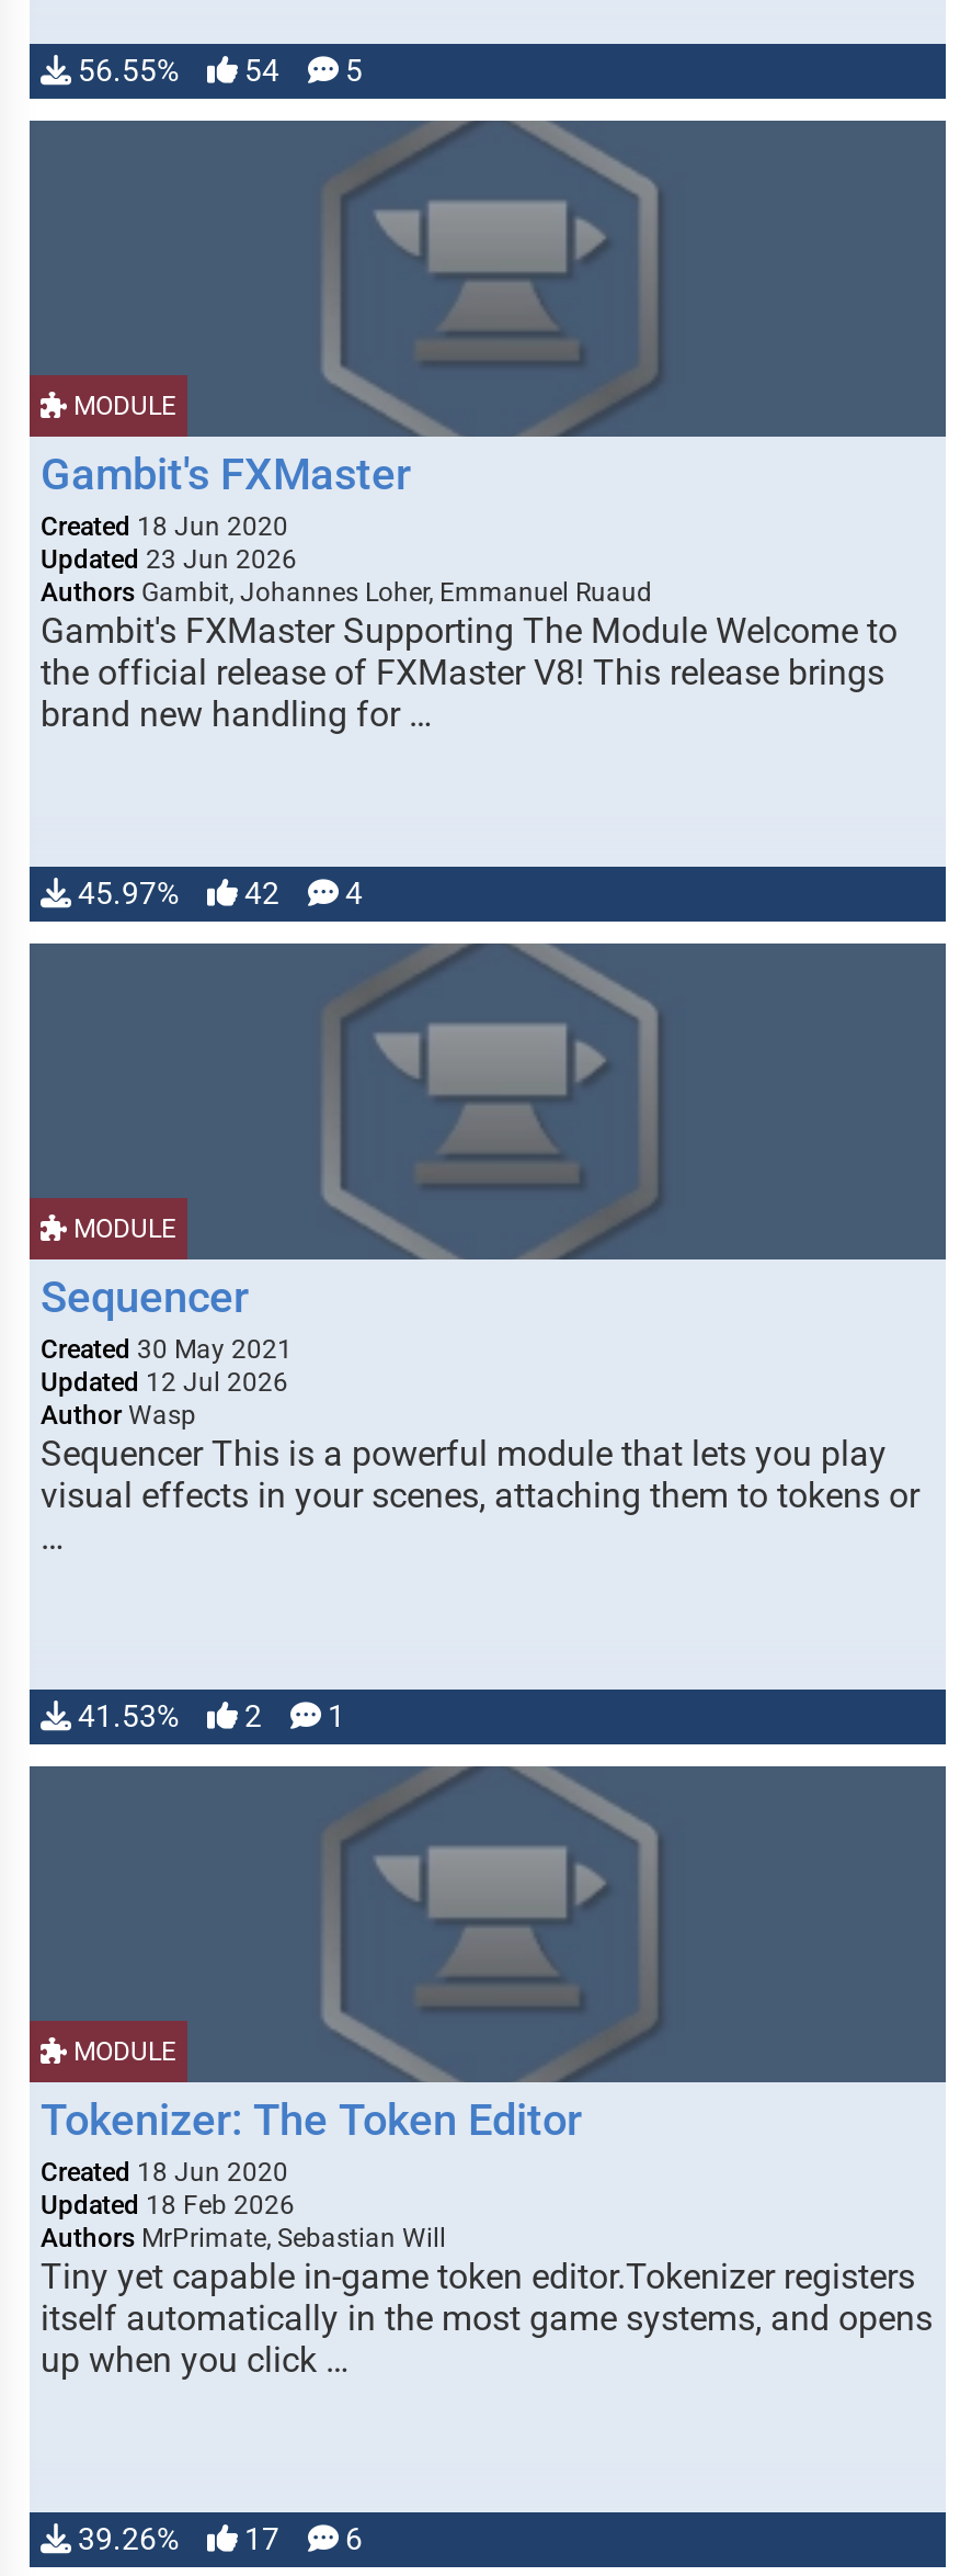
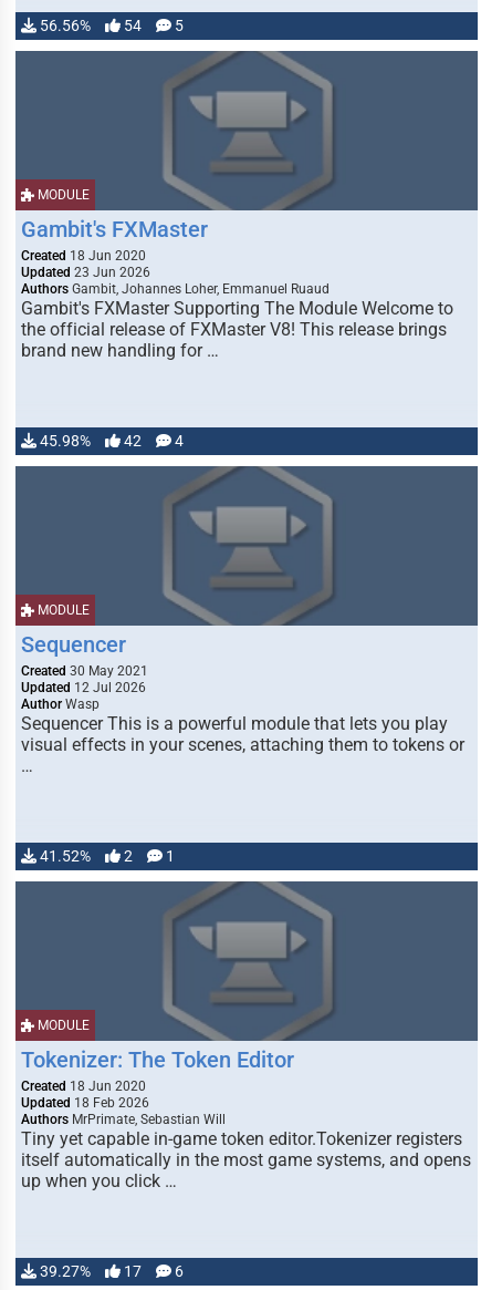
- 56.55% 54 5
+ 56.56% 54 5

- 45.97% 42 4
+ 45.98% 42 4

- 41.53% 2 1
+ 41.52% 2 1

- 39.26% 17 6
+ 39.27% 17 6
